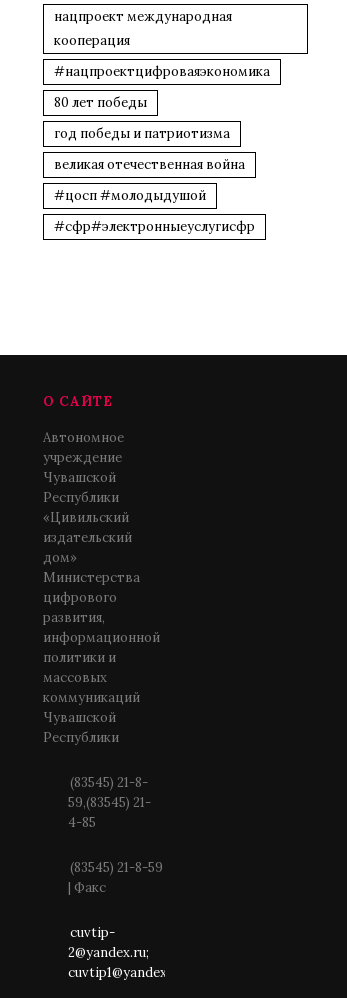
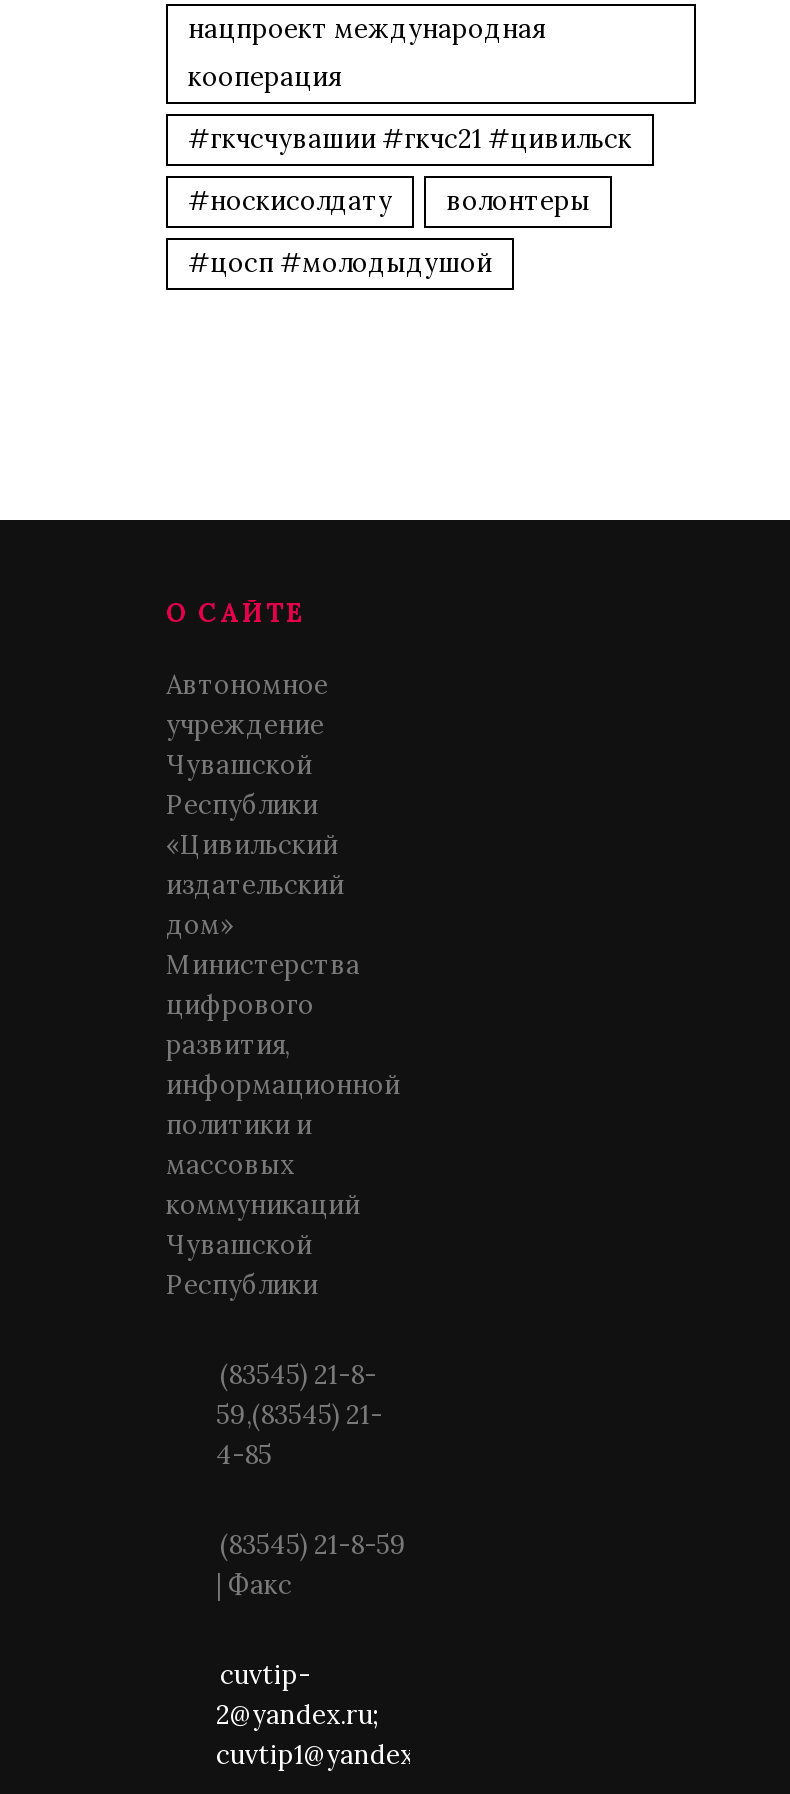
- #нацпроектцифроваяэкономика
- 80 лет победы
- год победы и патриотизма
- великая отечественная война
+ #гкчсчувашии #гкчс21 #цивильск
+ #носкисолдату
+ волонтеры

- #сфр#электронныеуслугисфр
